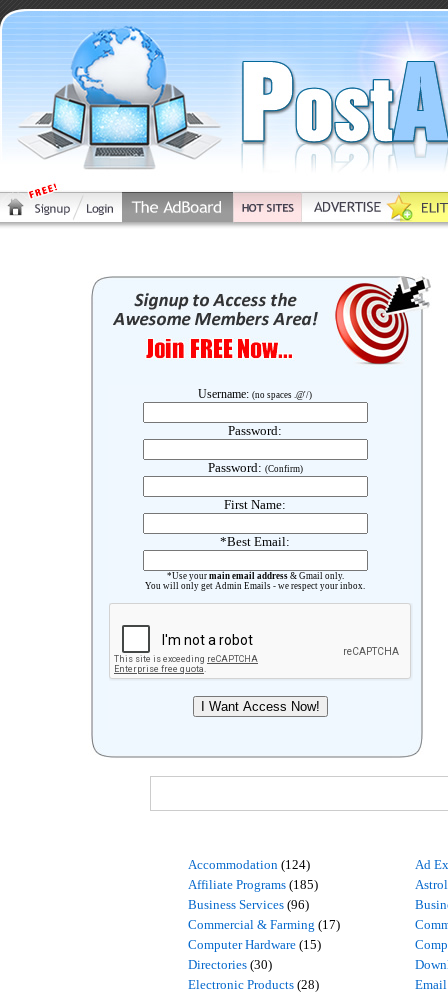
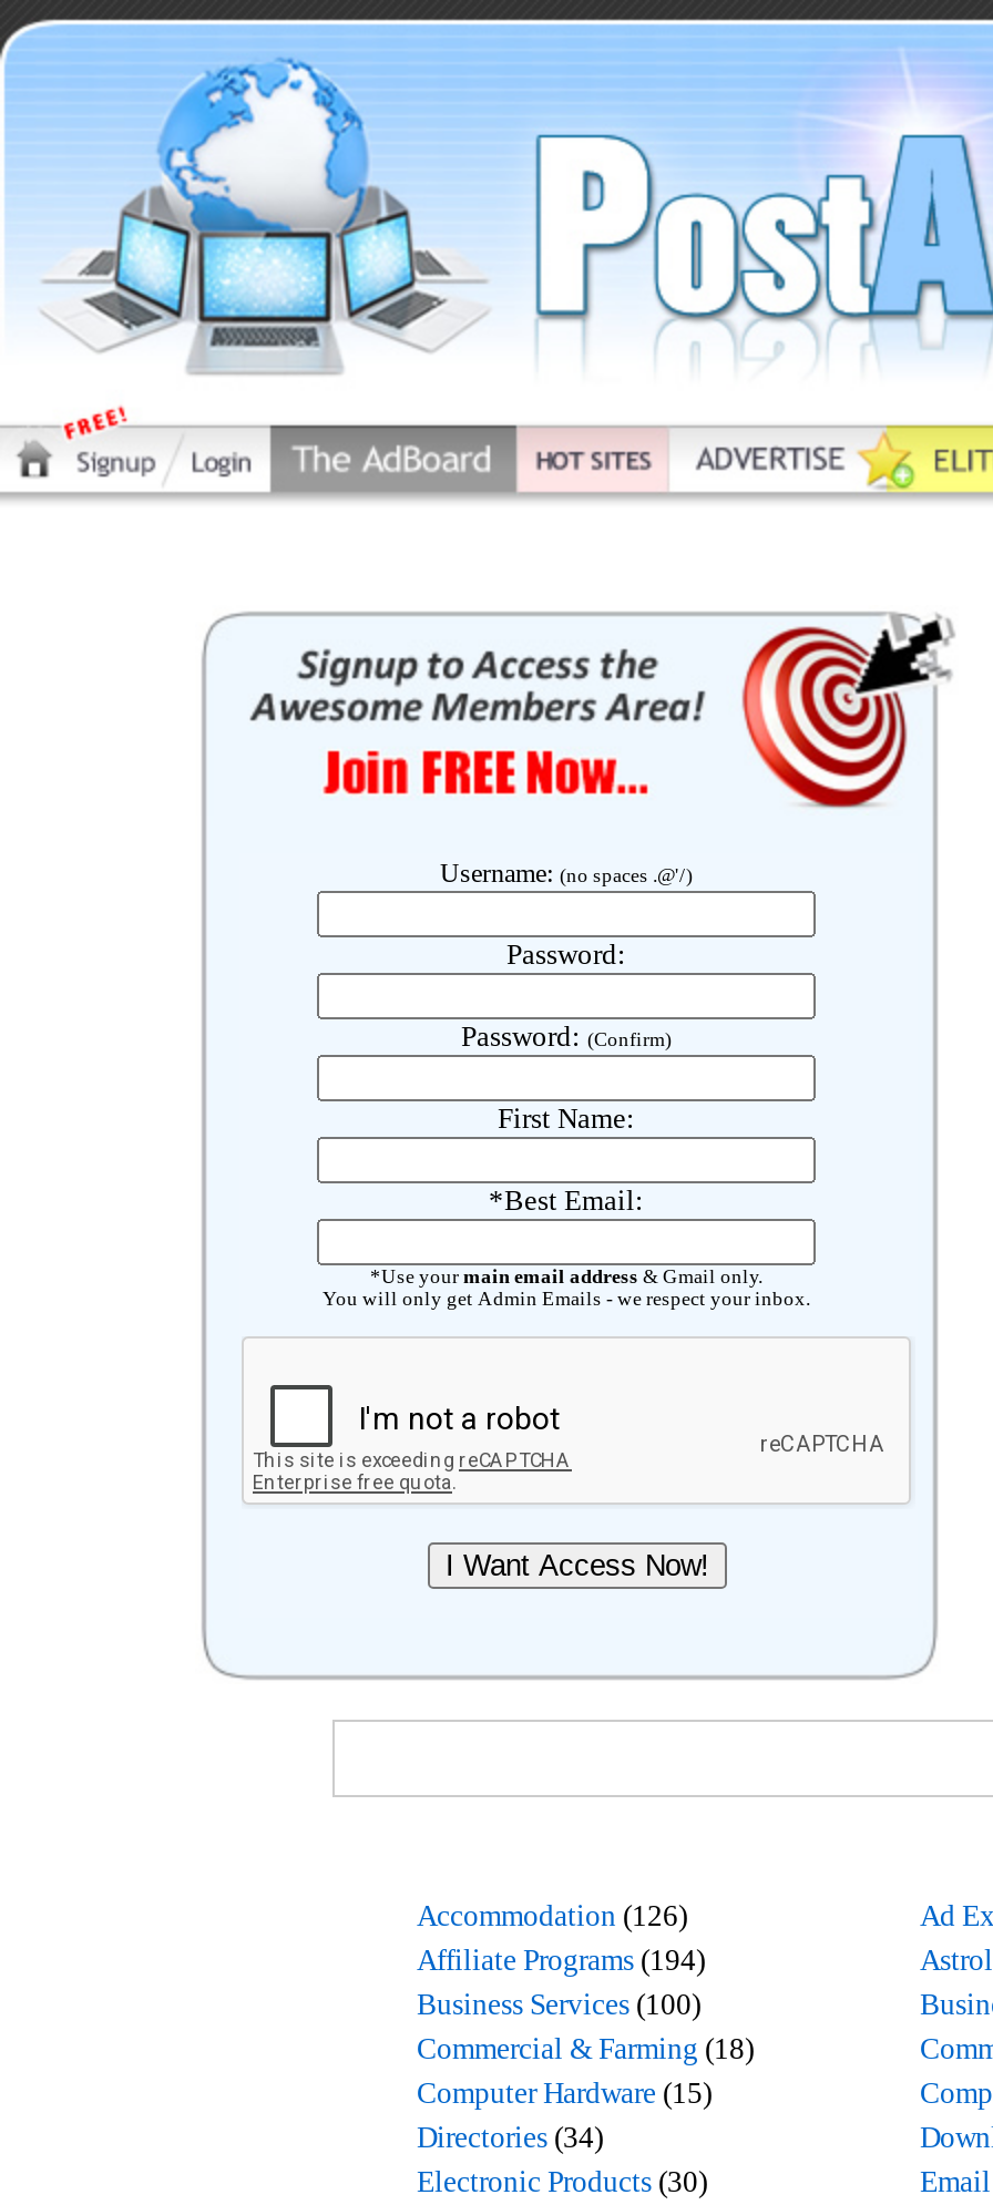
- Accommodation (124)
+ Accommodation (126)

- Affiliate Programs (185)
+ Affiliate Programs (194)

- Business Services (96)
+ Business Services (100)

- Commercial & Farming (17)
+ Commercial & Farming (18)

- Directories (30)
+ Directories (34)

- Electronic Products (28)
+ Electronic Products (30)
